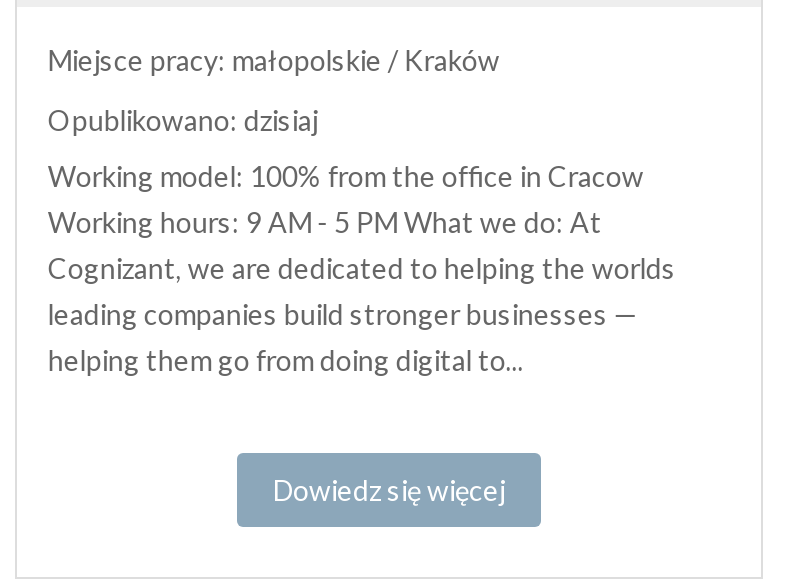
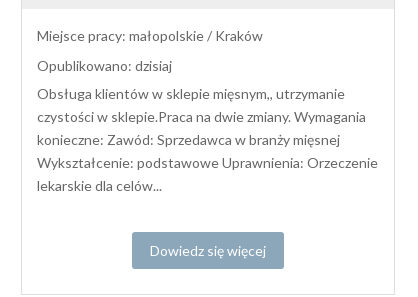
- Working model: 100% from the office in Cracow
- Working hours: 9 AM - 5 PM What we do: At
- Cognizant, we are dedicated to helping the worlds
- leading companies build stronger businesses —
- helping them go from doing digital to...
+ Obsługa klientów w sklepie mięsnym,, utrzymanie
+ czystości w sklepie.Praca na dwie zmiany. Wymagania
+ konieczne: Zawód: Sprzedawca w branży mięsnej
+ Wykształcenie: podstawowe Uprawnienia: Orzeczenie
+ lekarskie dla celów...
